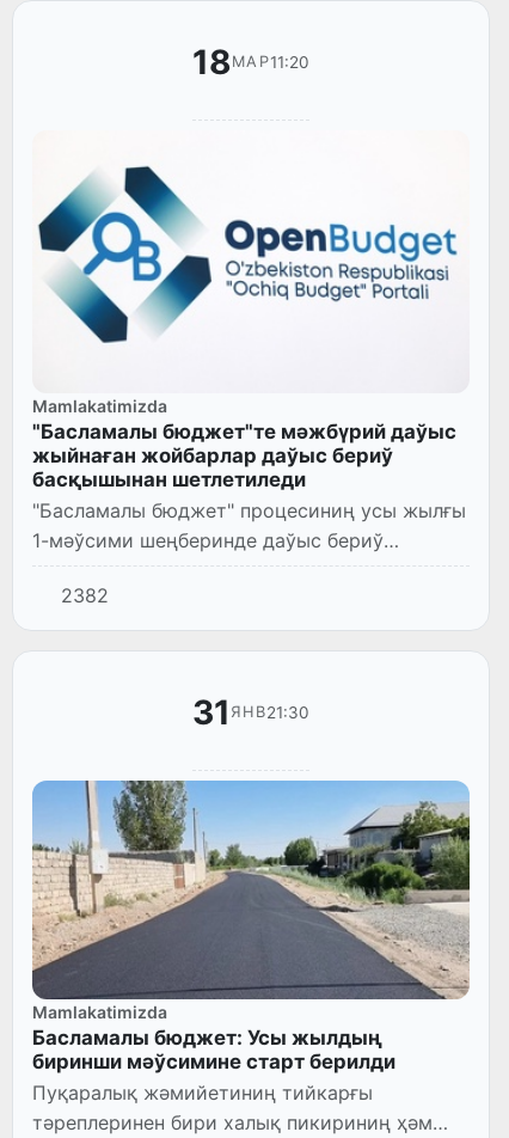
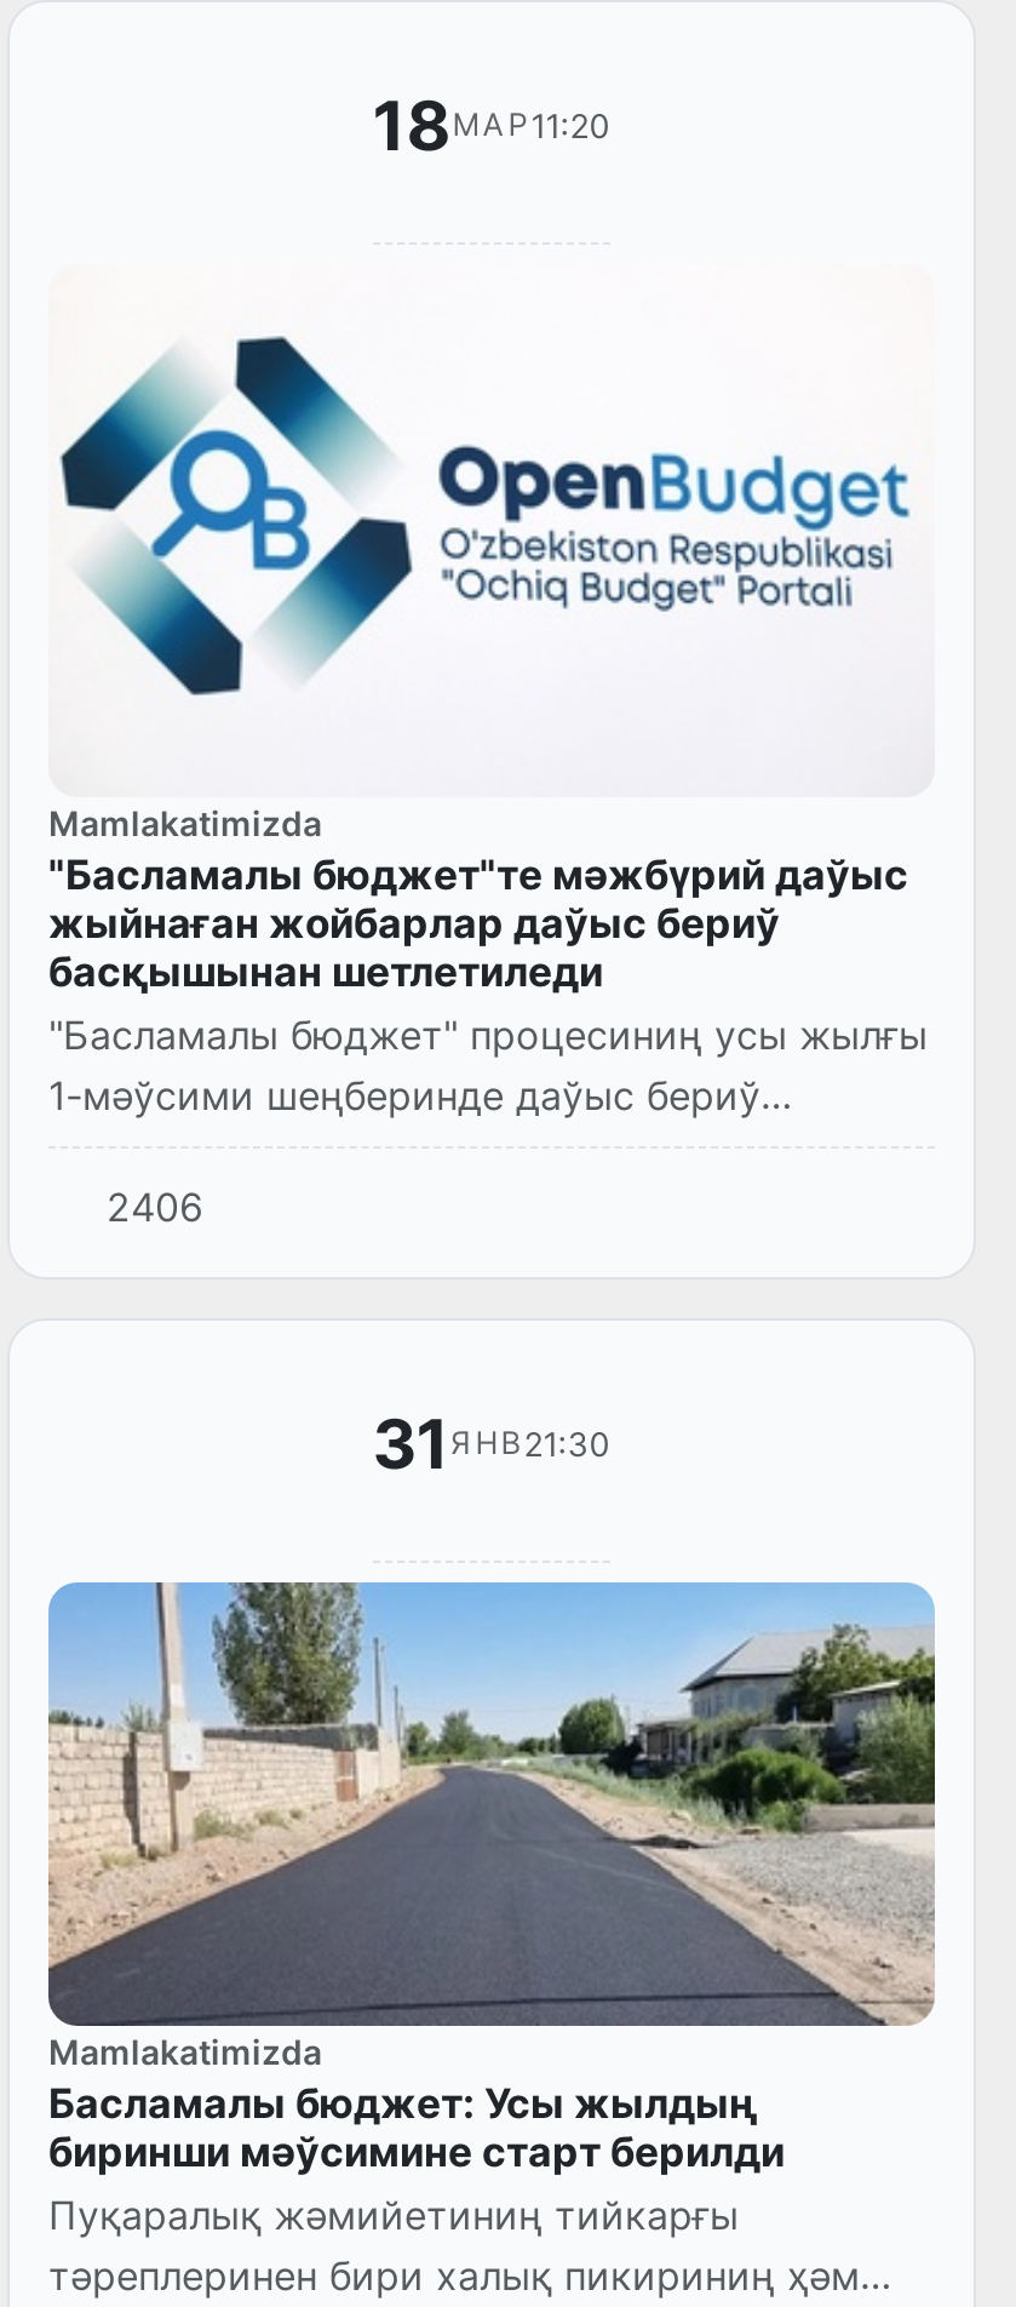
- 2382
+ 2406
